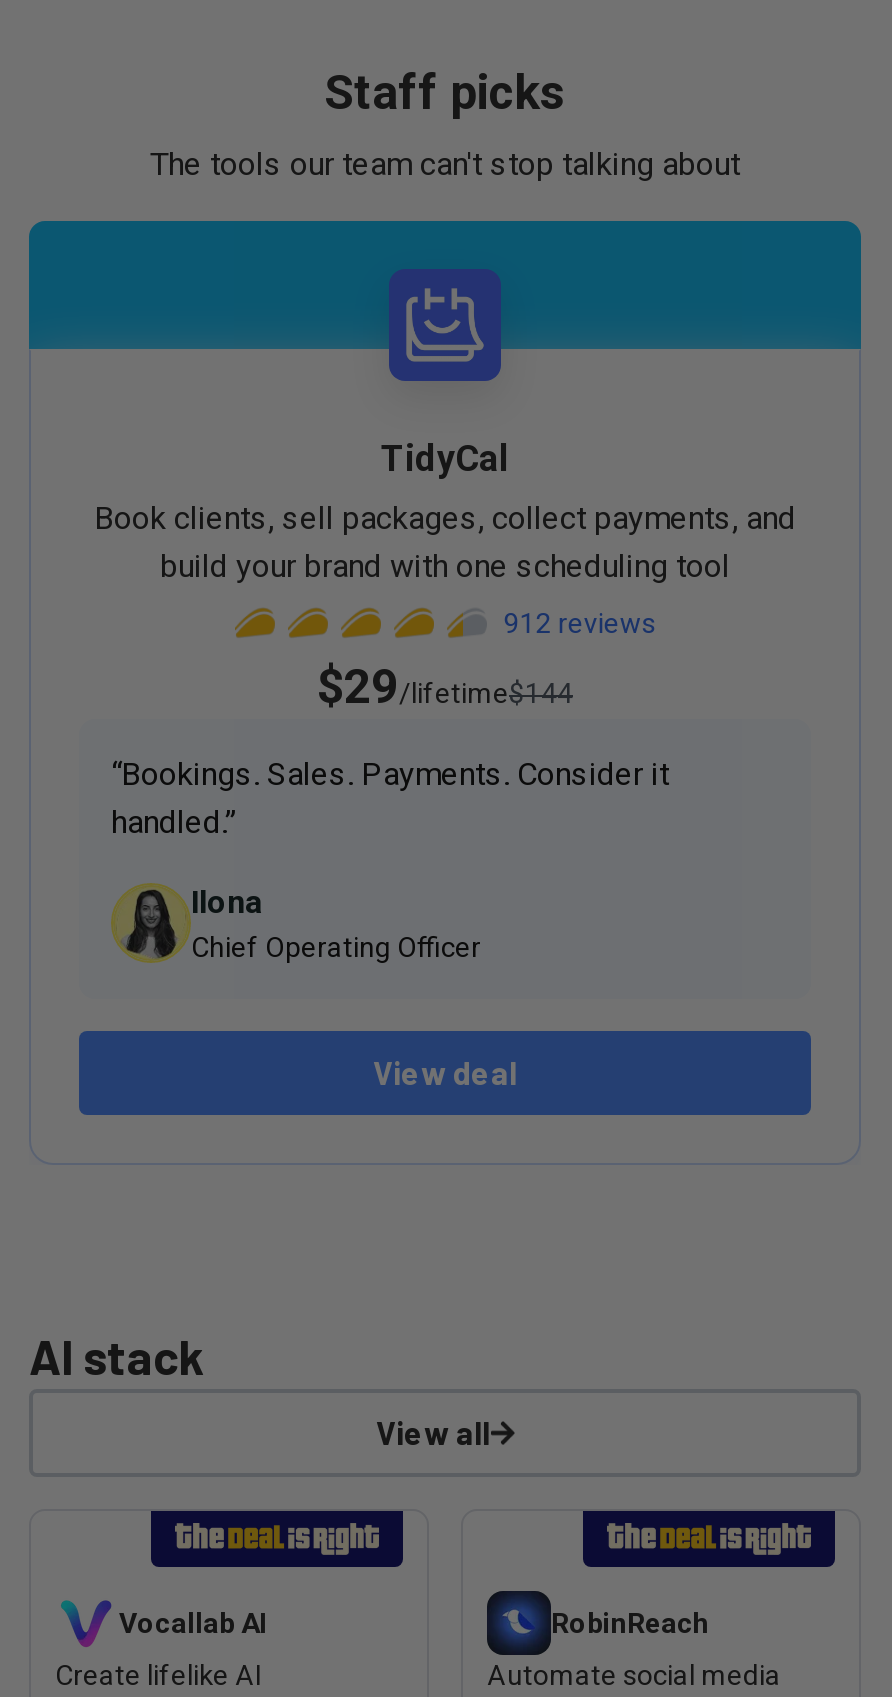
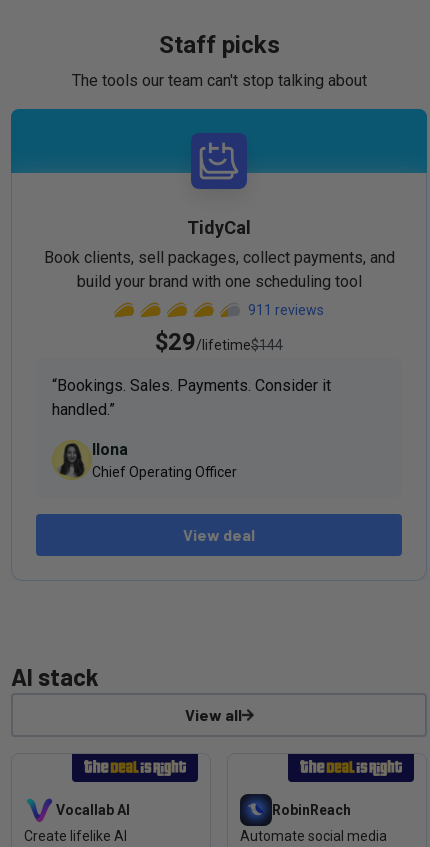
- 912 reviews
+ 911 reviews
